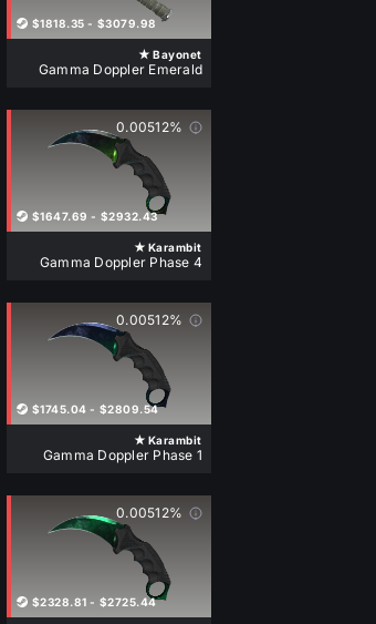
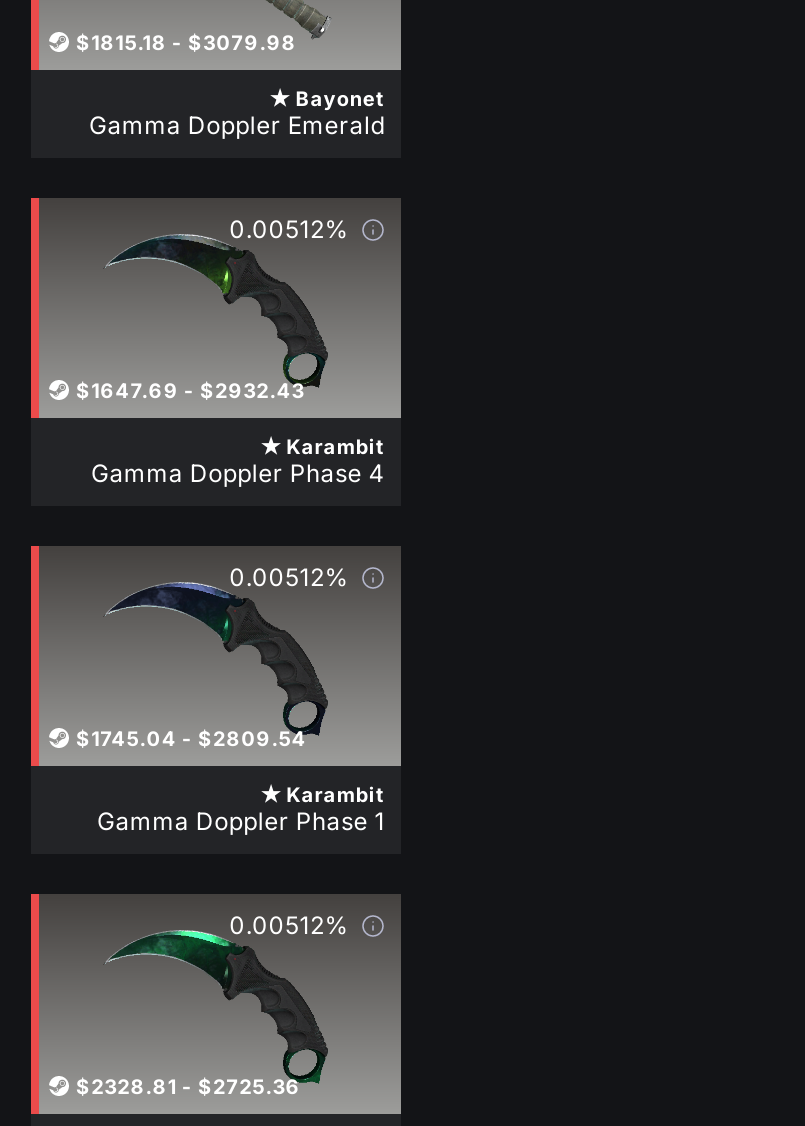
- $1818.35 - $3079.98
+ $1815.18 - $3079.98

- $2328.81 - $2725.44
+ $2328.81 - $2725.36
